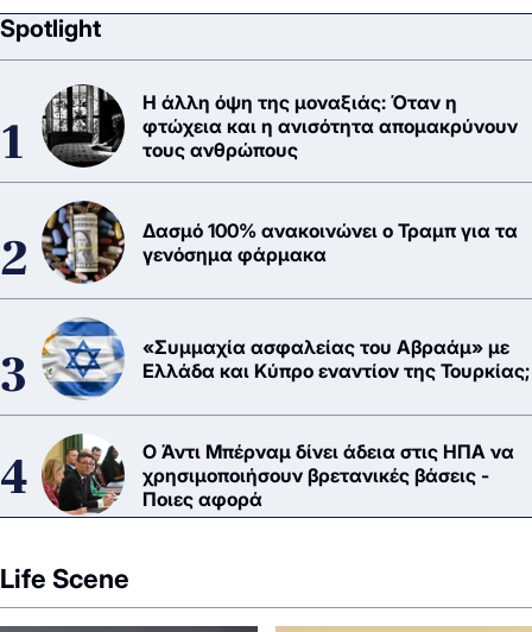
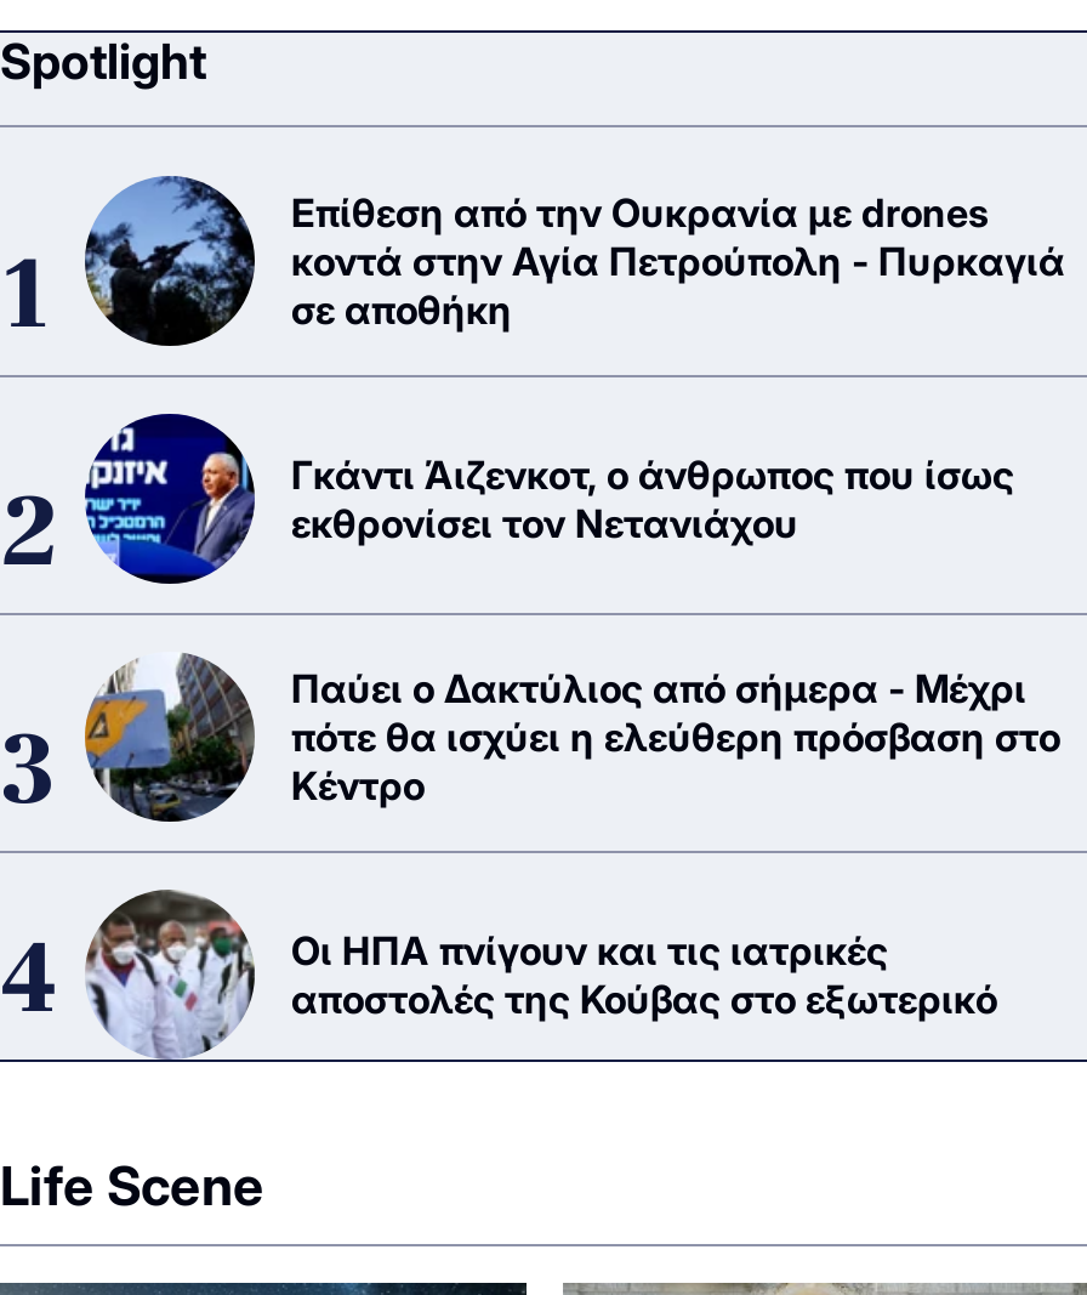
- [image]
- Η άλλη όψη της μοναξιάς: Όταν η
- φτώχεια και η ανισότητα απομακρύνουν
- τους ανθρώπους
+ [image]
+ Επίθεση από την Ουκρανία με drones
+ κοντά στην Αγία Πετρούπολη - Πυρκαγιά
+ σε αποθήκη

- [image]
- Δασμό 100% ανακοινώνει ο Τραμπ για τα
- γενόσημα φάρμακα
+ [image]
+ Γκάντι Άιζενκοτ, ο άνθρωπος που ίσως
+ εκθρονίσει τον Νετανιάχου

- [image]
- «Συμμαχία ασφαλείας του Αβραάμ» με
- Ελλάδα και Κύπρο εναντίον της Τουρκίας;
+ [image]
+ Παύει ο Δακτύλιος από σήμερα - Μέχρι
+ πότε θα ισχύει η ελεύθερη πρόσβαση στο
+ Κέντρο

- [image]
- Ο Άντι Μπέρναμ δίνει άδεια στις ΗΠΑ να
- χρησιμοποιήσουν βρετανικές βάσεις -
- Ποιες αφορά
+ [image]
+ Οι ΗΠΑ πνίγουν και τις ιατρικές
+ αποστολές της Κούβας στο εξωτερικό
